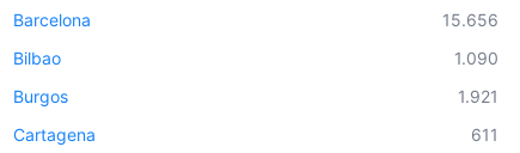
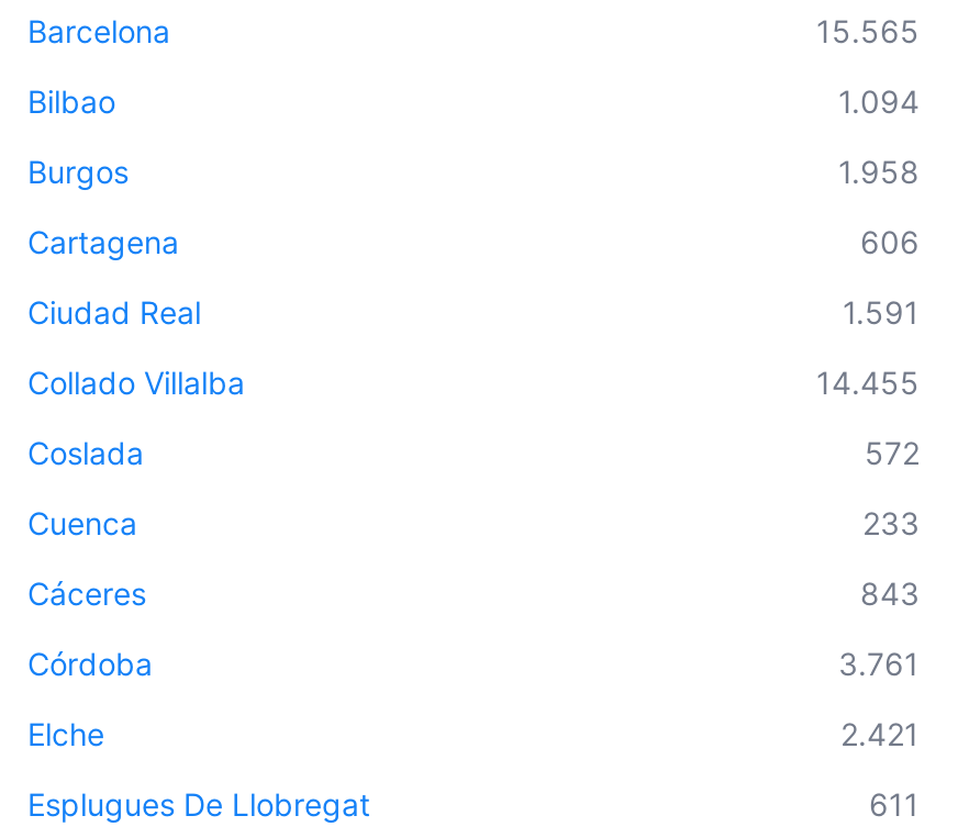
- 15.656
+ 15.565

- 1.090
+ 1.094

- 1.921
+ 1.958

+ 606
+ Ciudad Real
+ 1.591
+ Collado Villalba
+ 14.455
+ Coslada
+ 572
+ Cuenca
+ 233
+ Cáceres
+ 843
+ Córdoba
+ 3.761
+ Elche
+ 2.421
+ Esplugues De Llobregat
